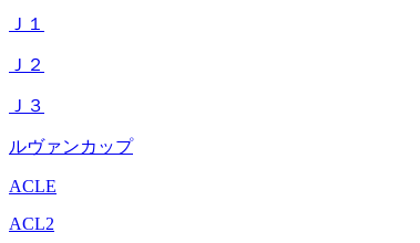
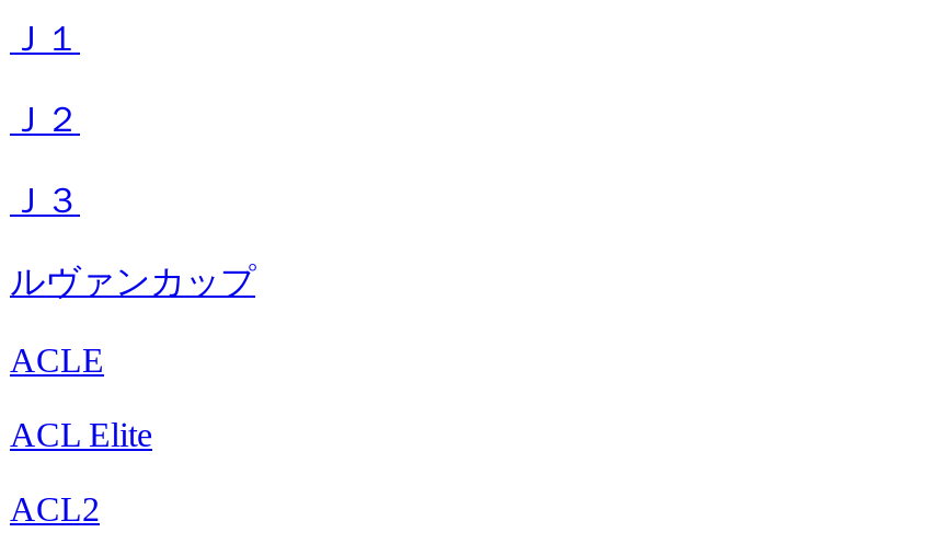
+ ACL Elite
